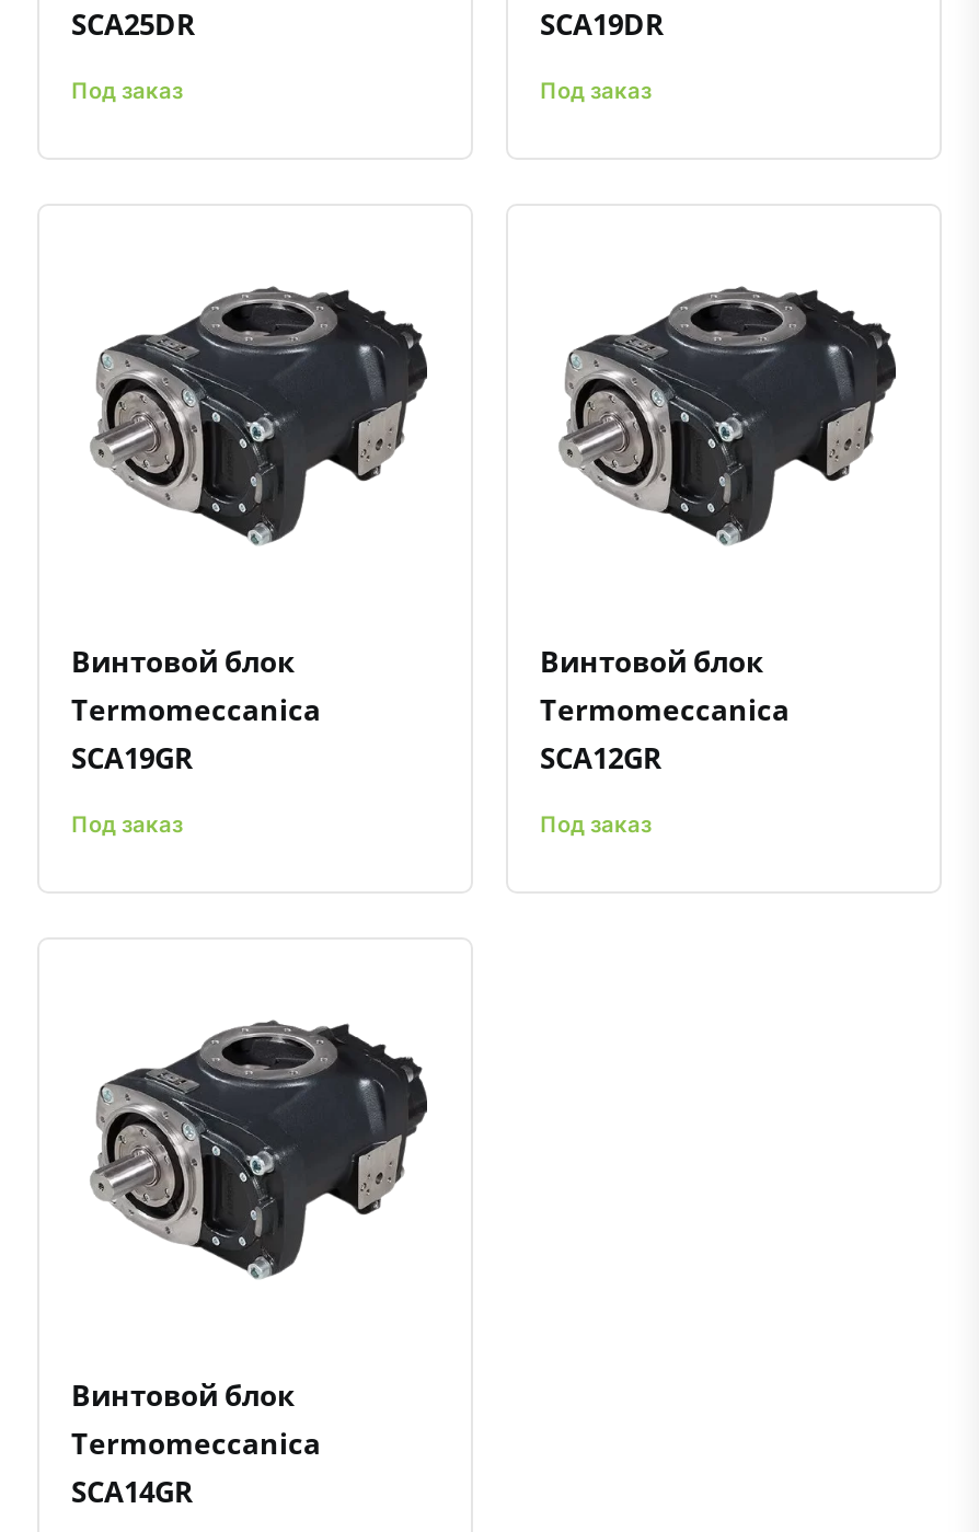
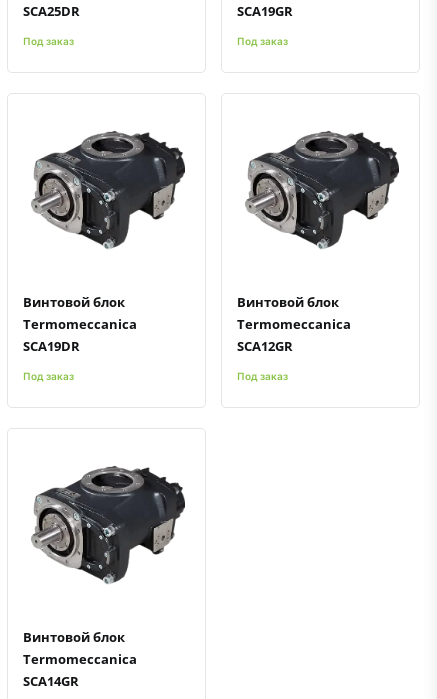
- SCA19DR
+ SCA19GR

- SCA19GR
+ SCA19DR
